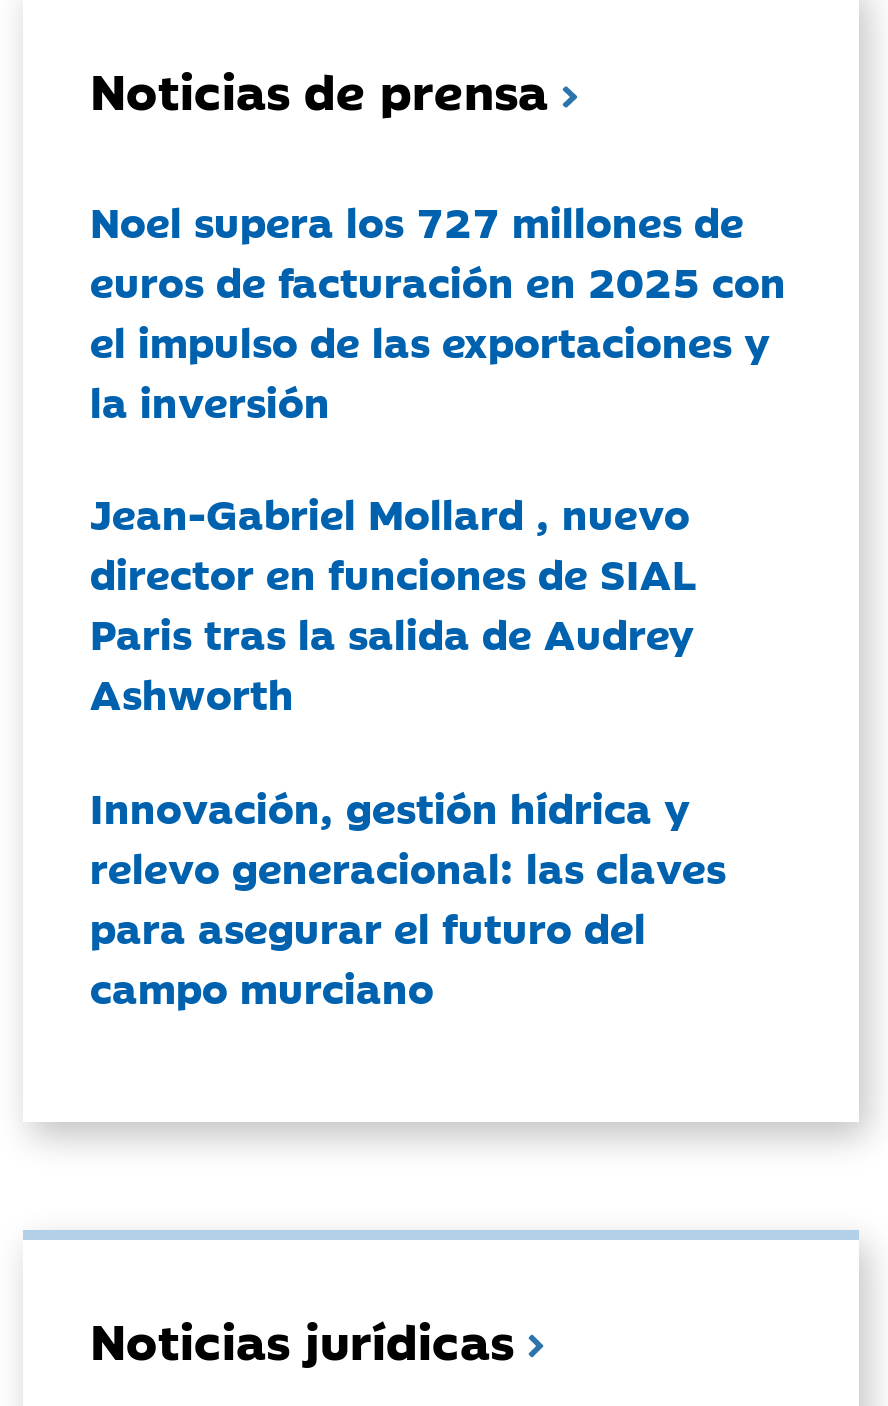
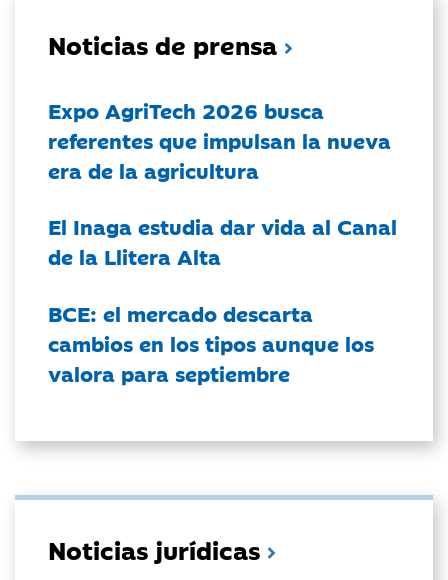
- Noel supera los 727 millones de
- euros de facturación en 2025 con
- el impulso de las exportaciones y
- la inversión
+ Expo AgriTech 2026 busca
+ referentes que impulsan la nueva
+ era de la agricultura

- Jean-Gabriel Mollard , nuevo
- director en funciones de SIAL
- Paris tras la salida de Audrey
- Ashworth
+ El Inaga estudia dar vida al Canal
+ de la Llitera Alta

- Innovación, gestión hídrica y
- relevo generacional: las claves
- para asegurar el futuro del
- campo murciano
+ BCE: el mercado descarta
+ cambios en los tipos aunque los
+ valora para septiembre
